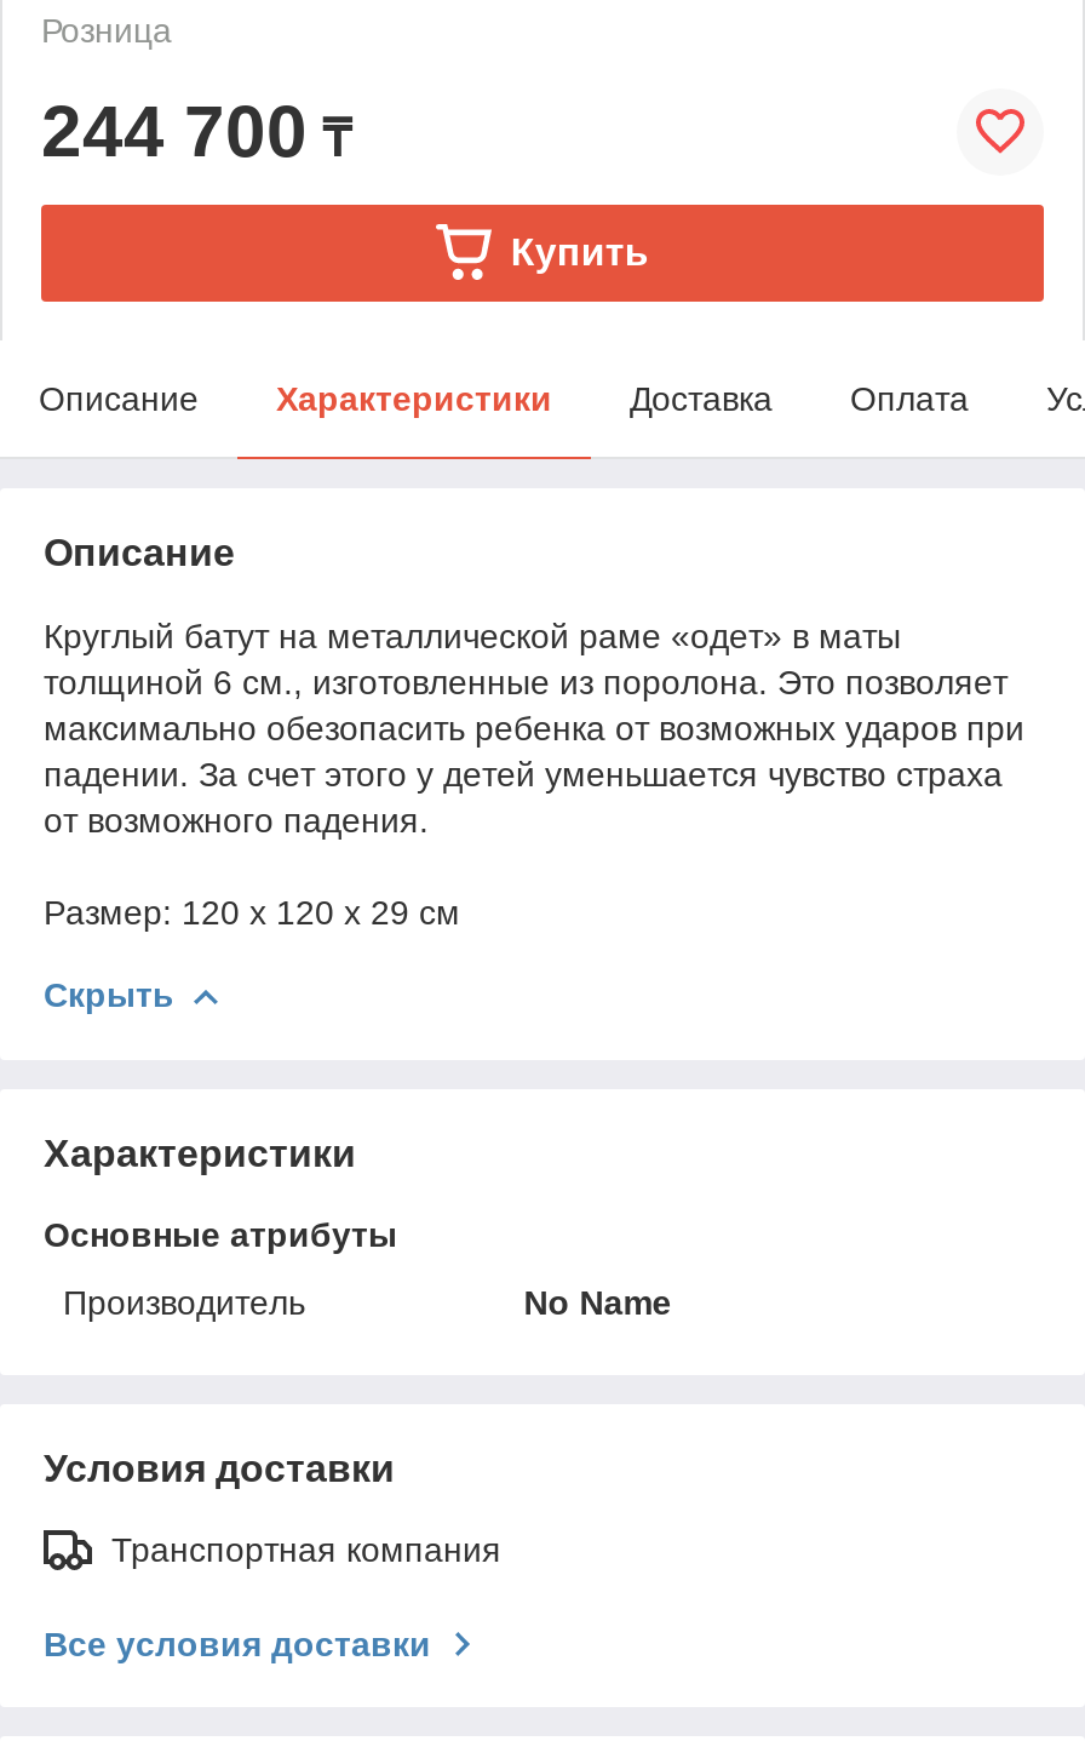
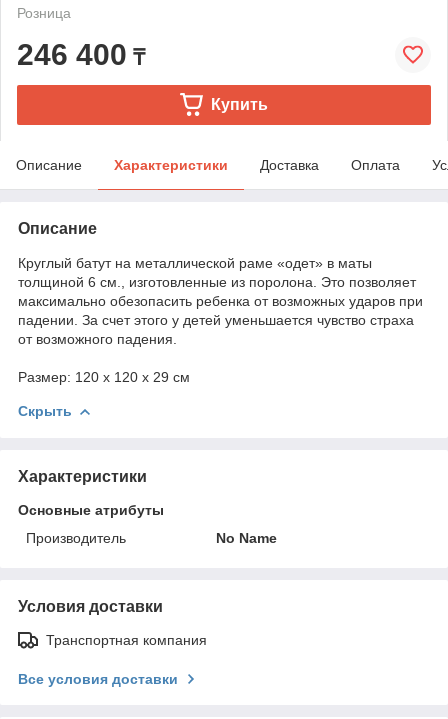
- 244 700 ₸
+ 246 400 ₸
